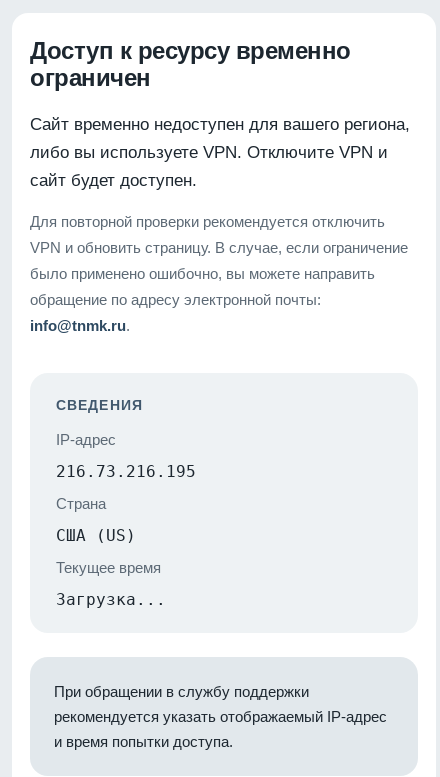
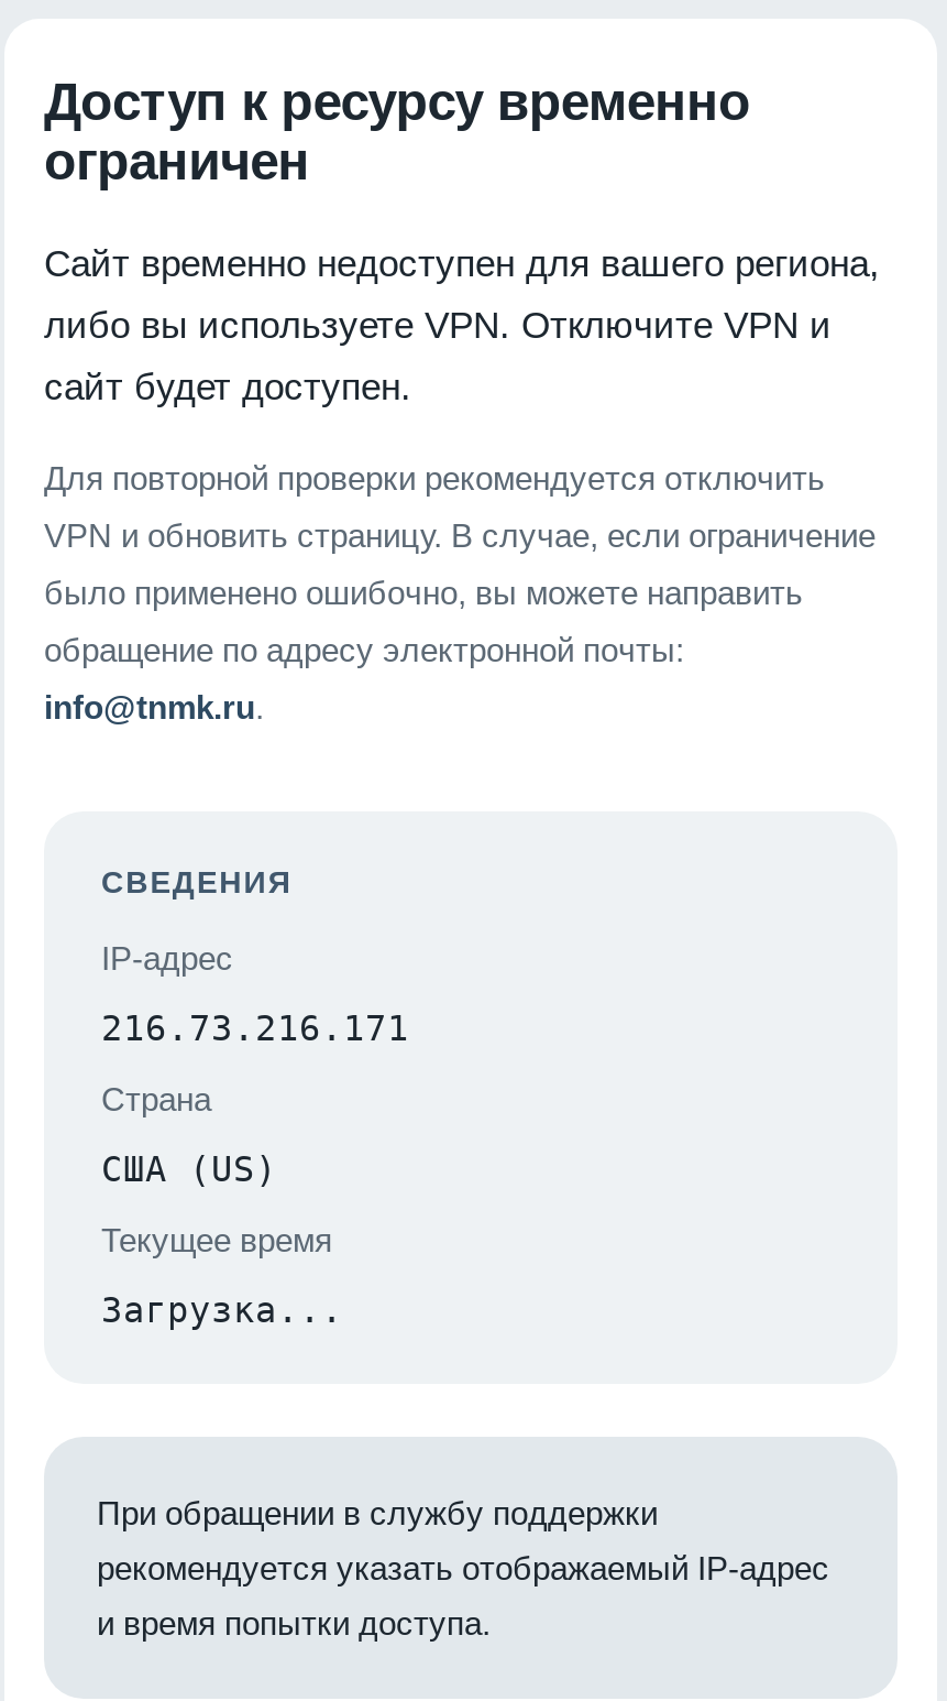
- 216.73.216.195
+ 216.73.216.171
